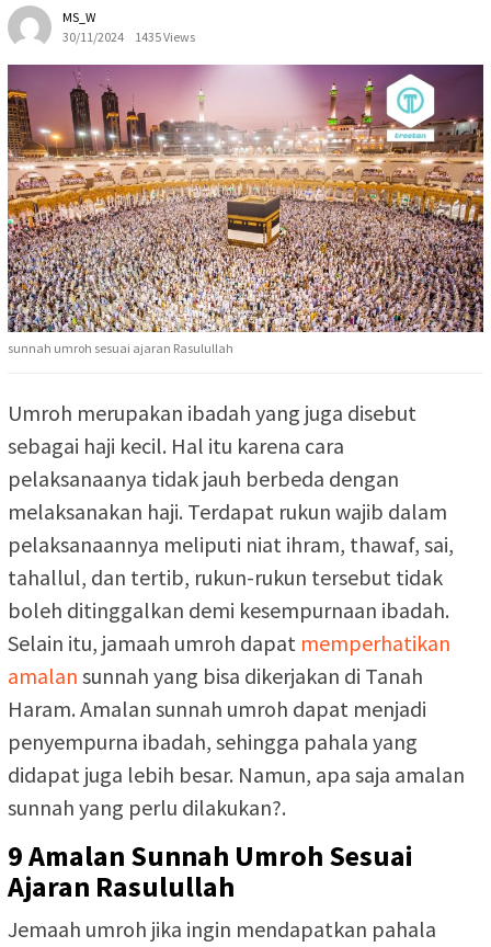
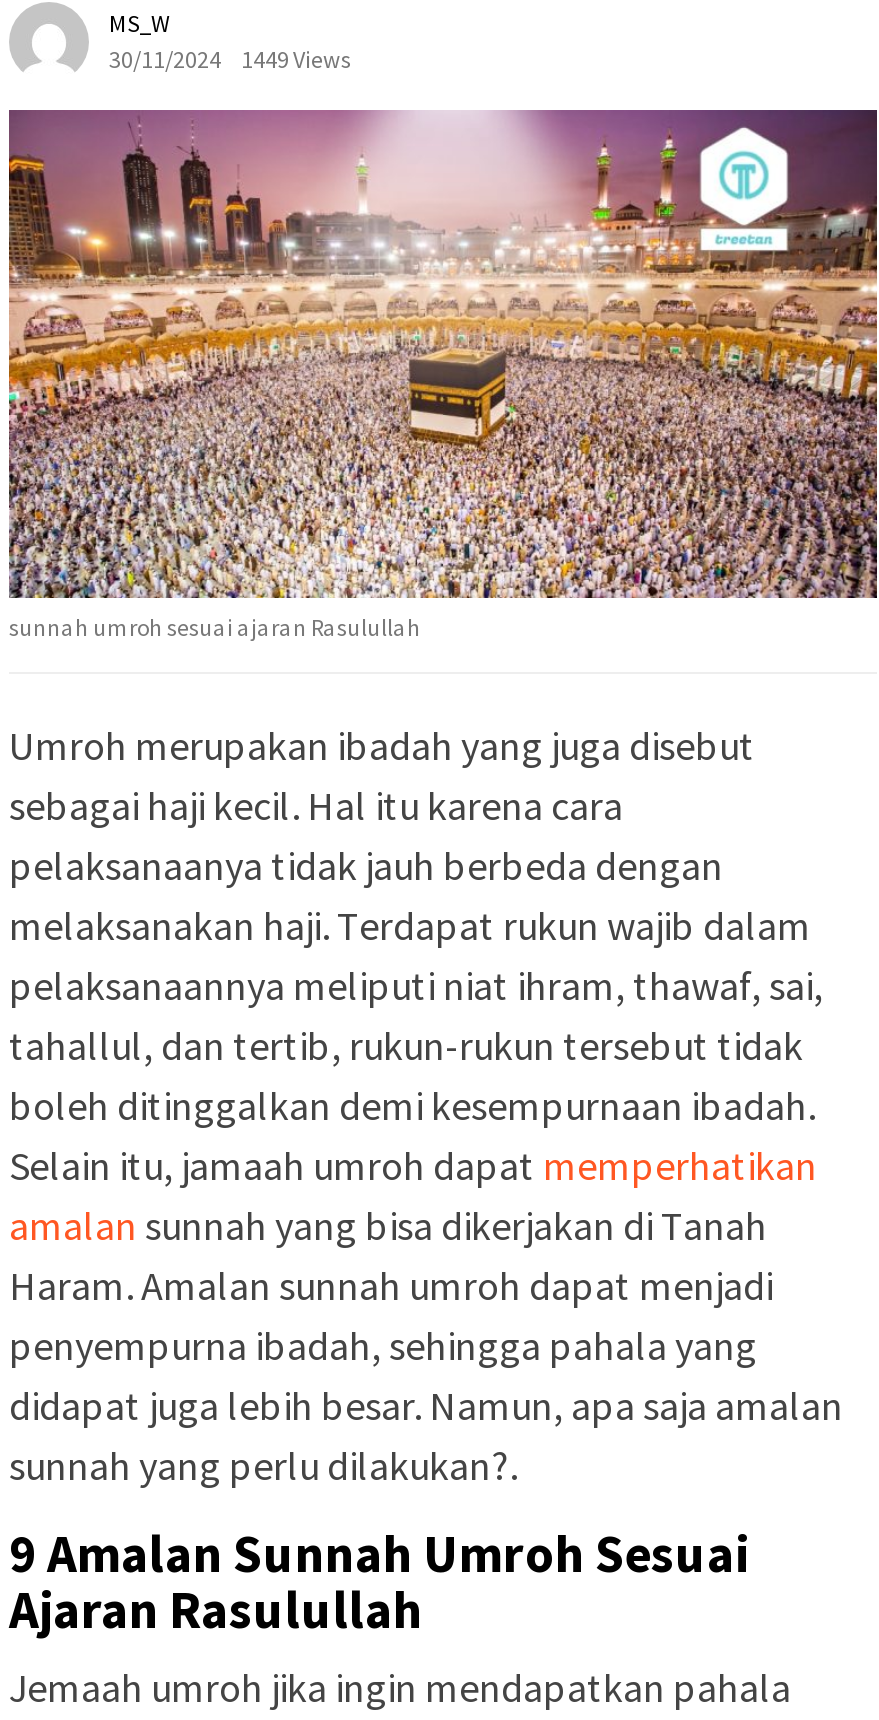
- 30/11/2024 1435 Views
+ 30/11/2024 1449 Views
